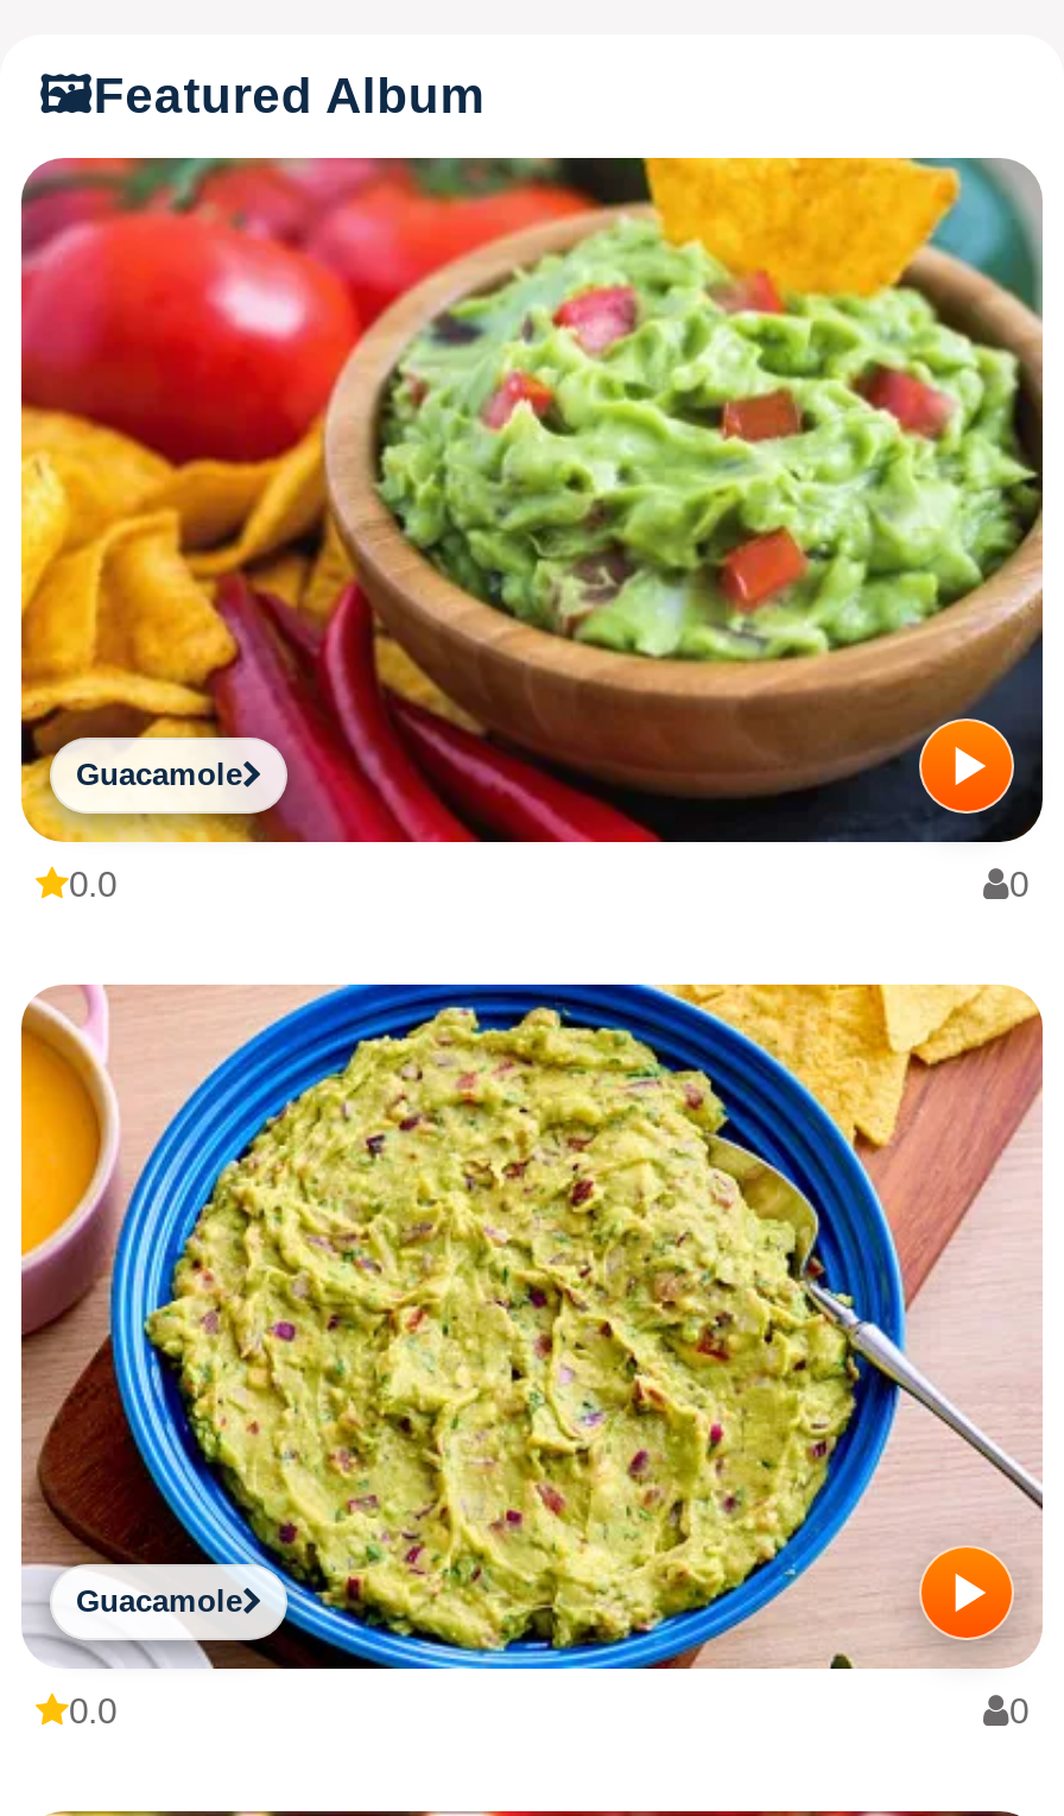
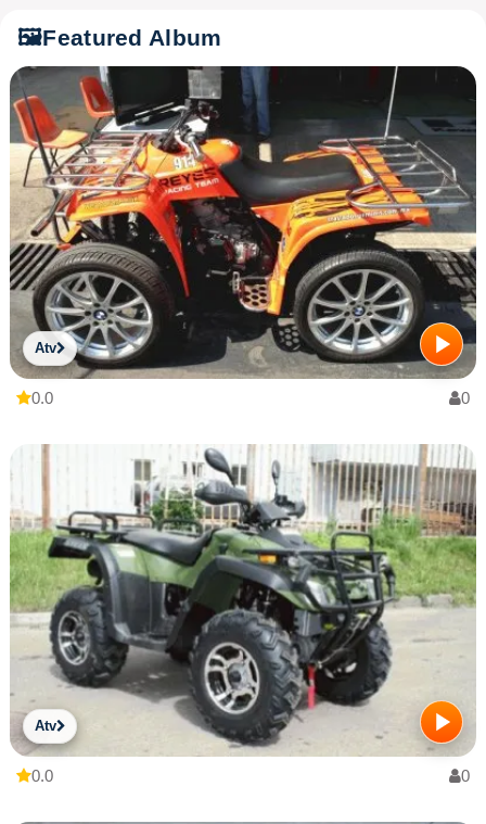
- [image]
- Guacamole
+ [image]
+ Atv

- [image]
- Guacamole
+ [image]
+ Atv
